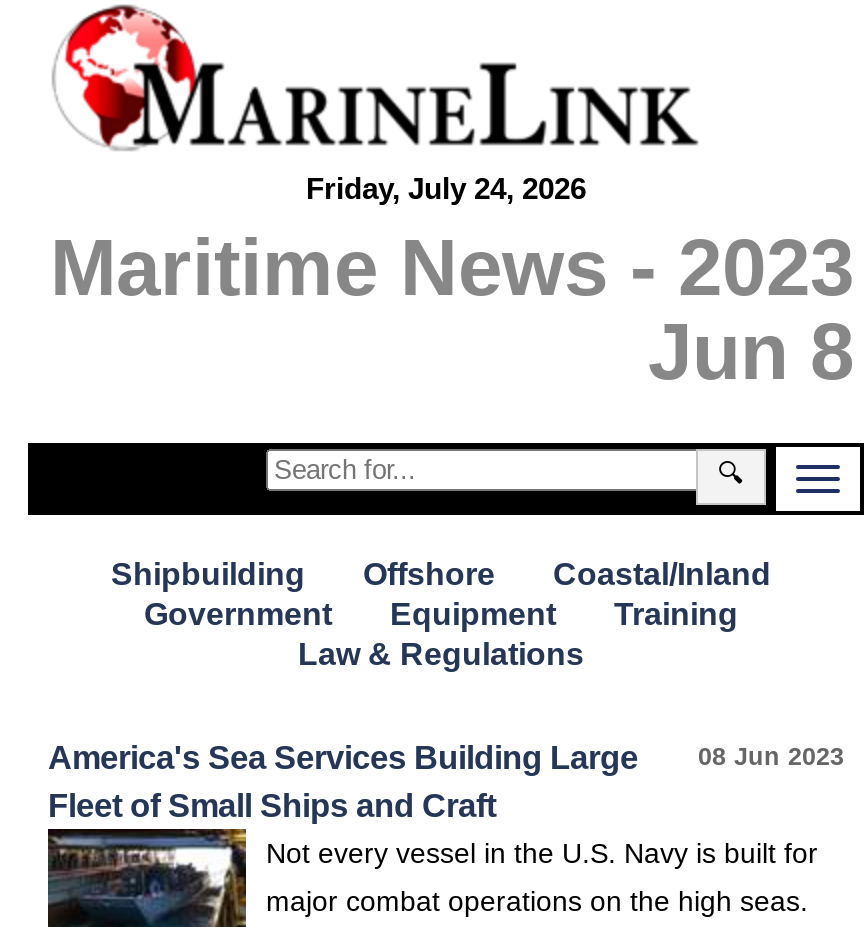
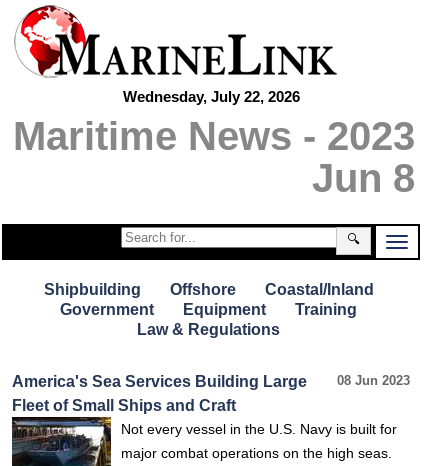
- Friday, July 24, 2026
+ Wednesday, July 22, 2026
